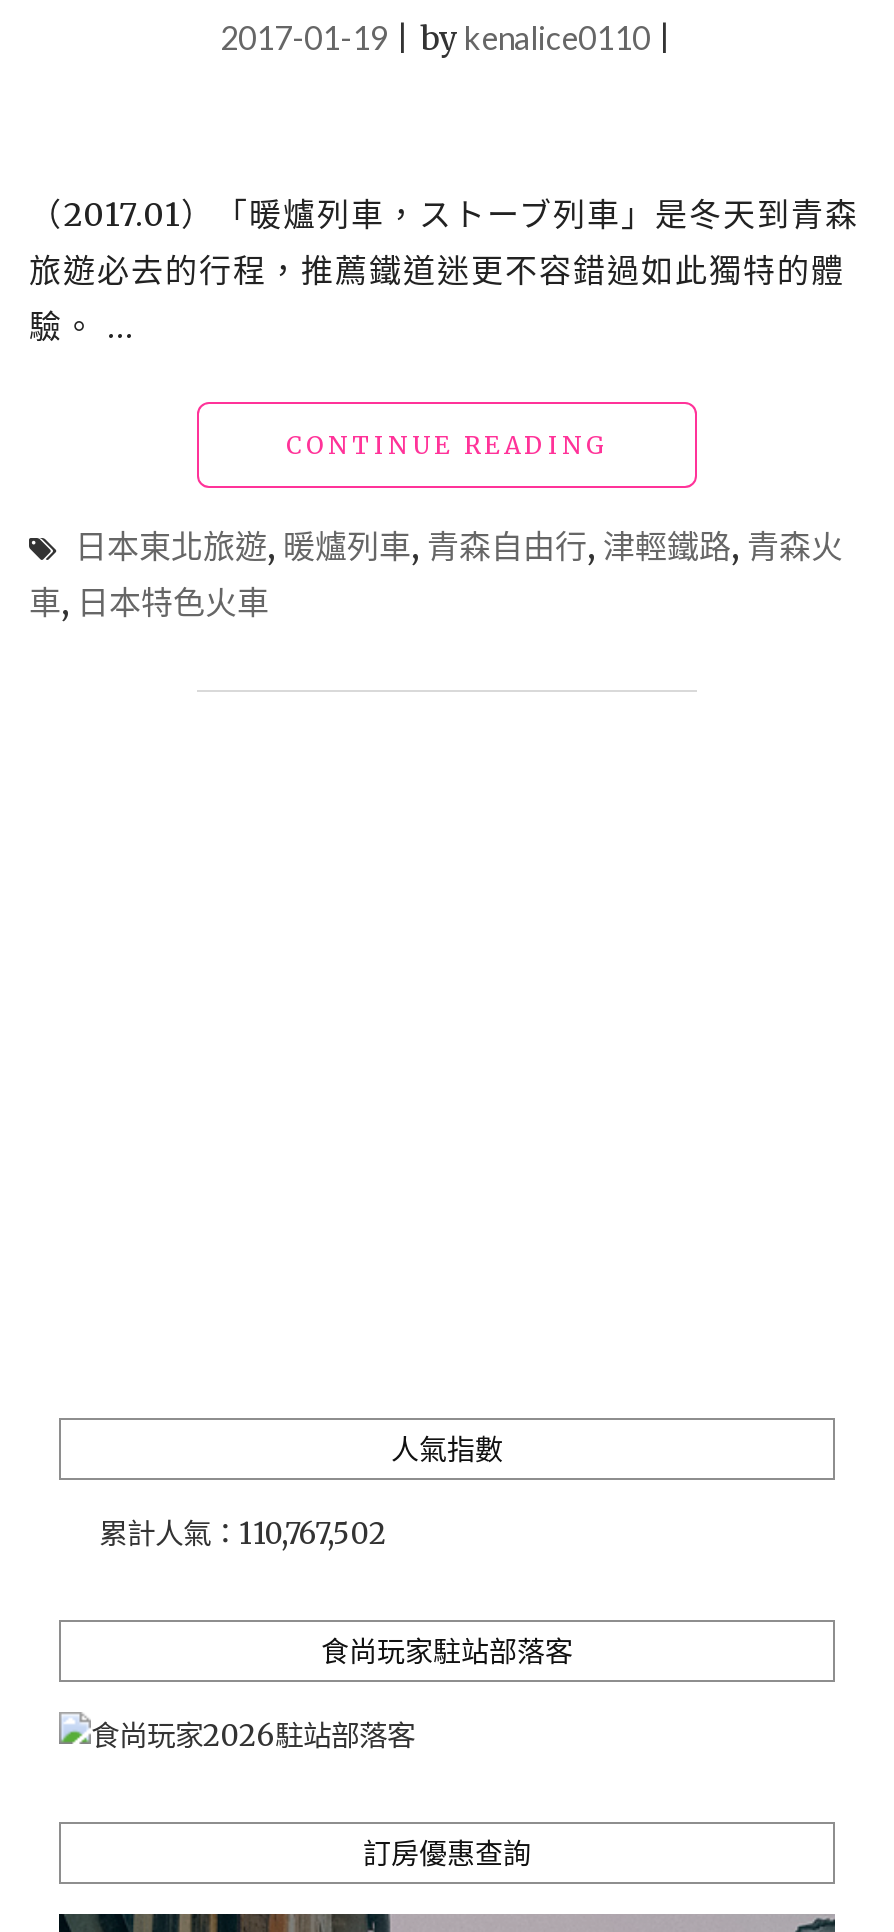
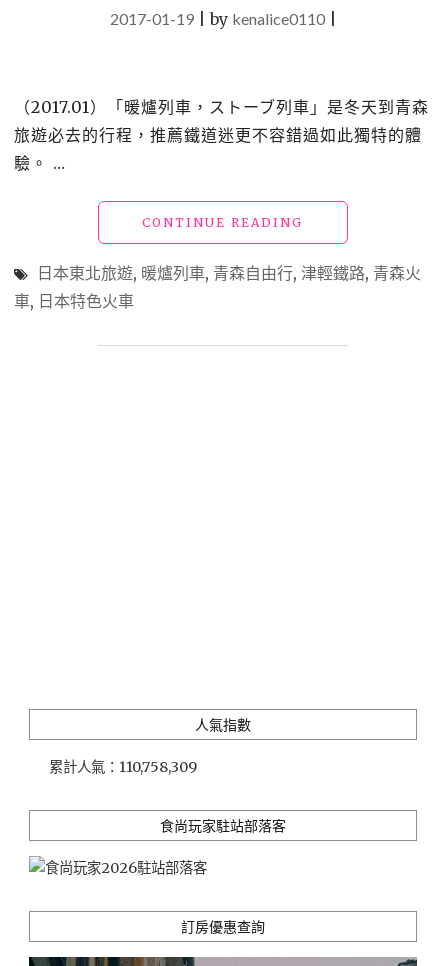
- 累計人氣：110,767,502
+ 累計人氣：110,758,309
